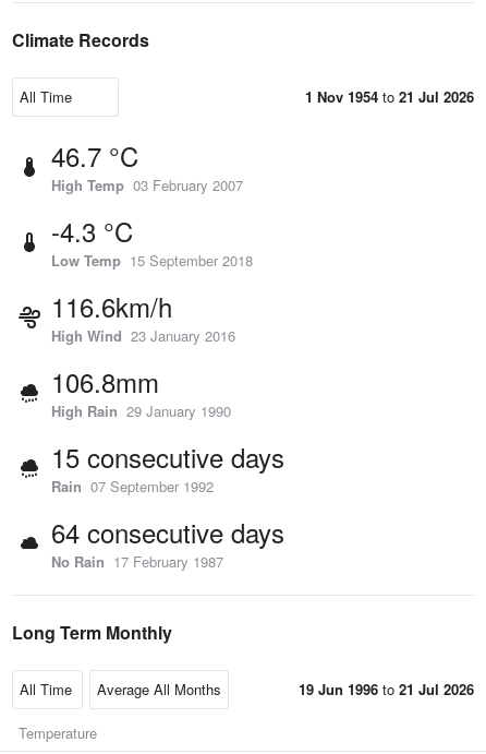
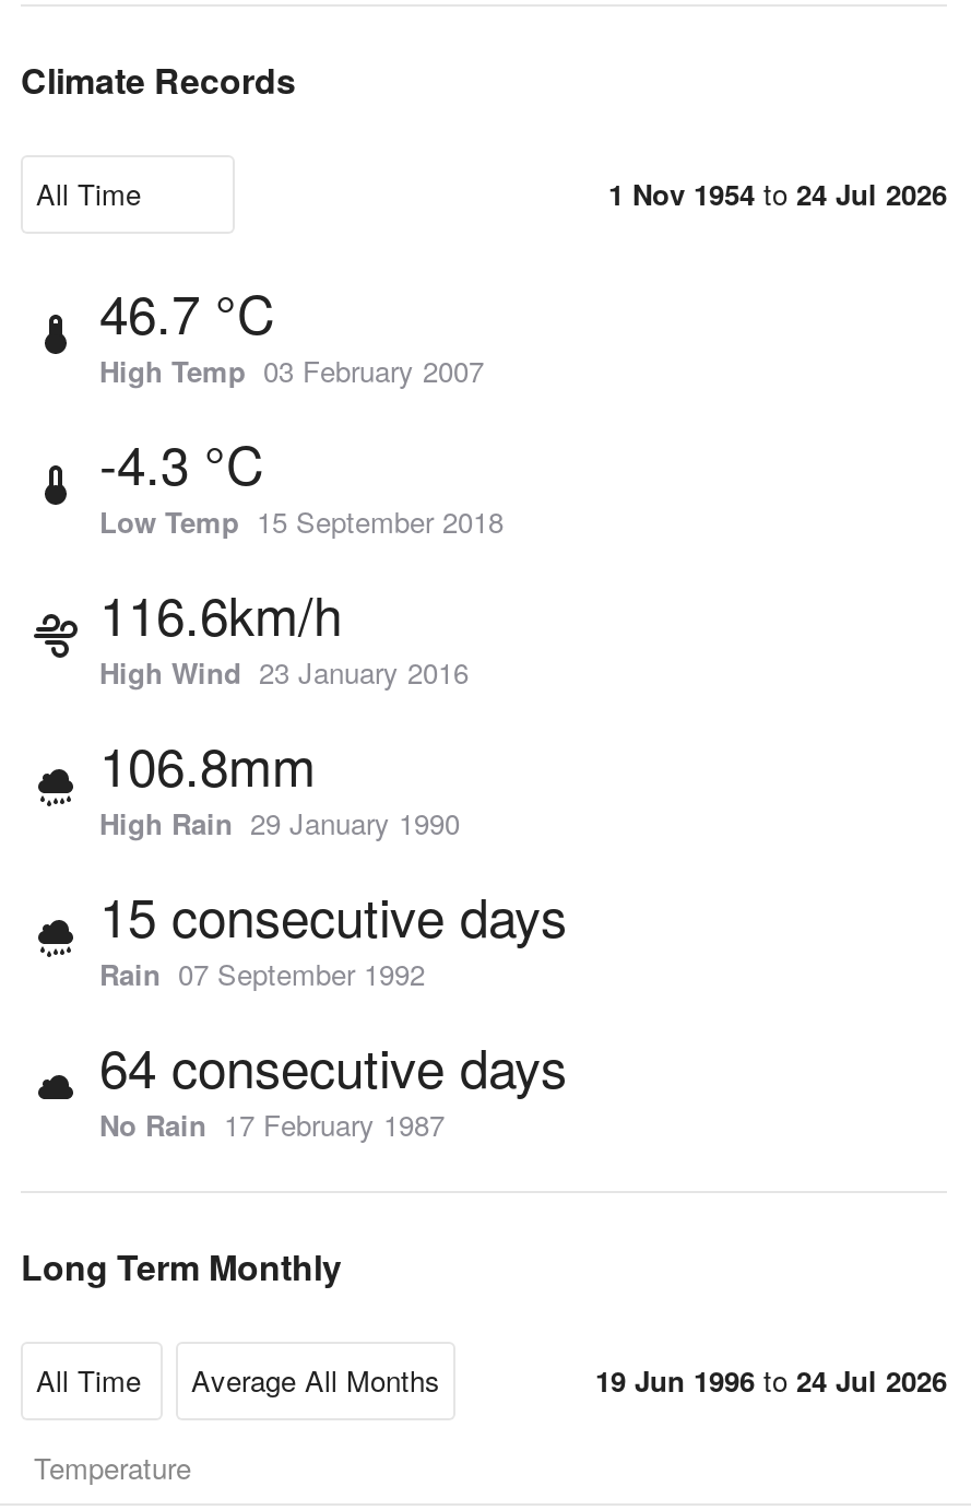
- 1 Nov 1954 to 21 Jul 2026
+ 1 Nov 1954 to 24 Jul 2026

- 19 Jun 1996 to 21 Jul 2026
+ 19 Jun 1996 to 24 Jul 2026
